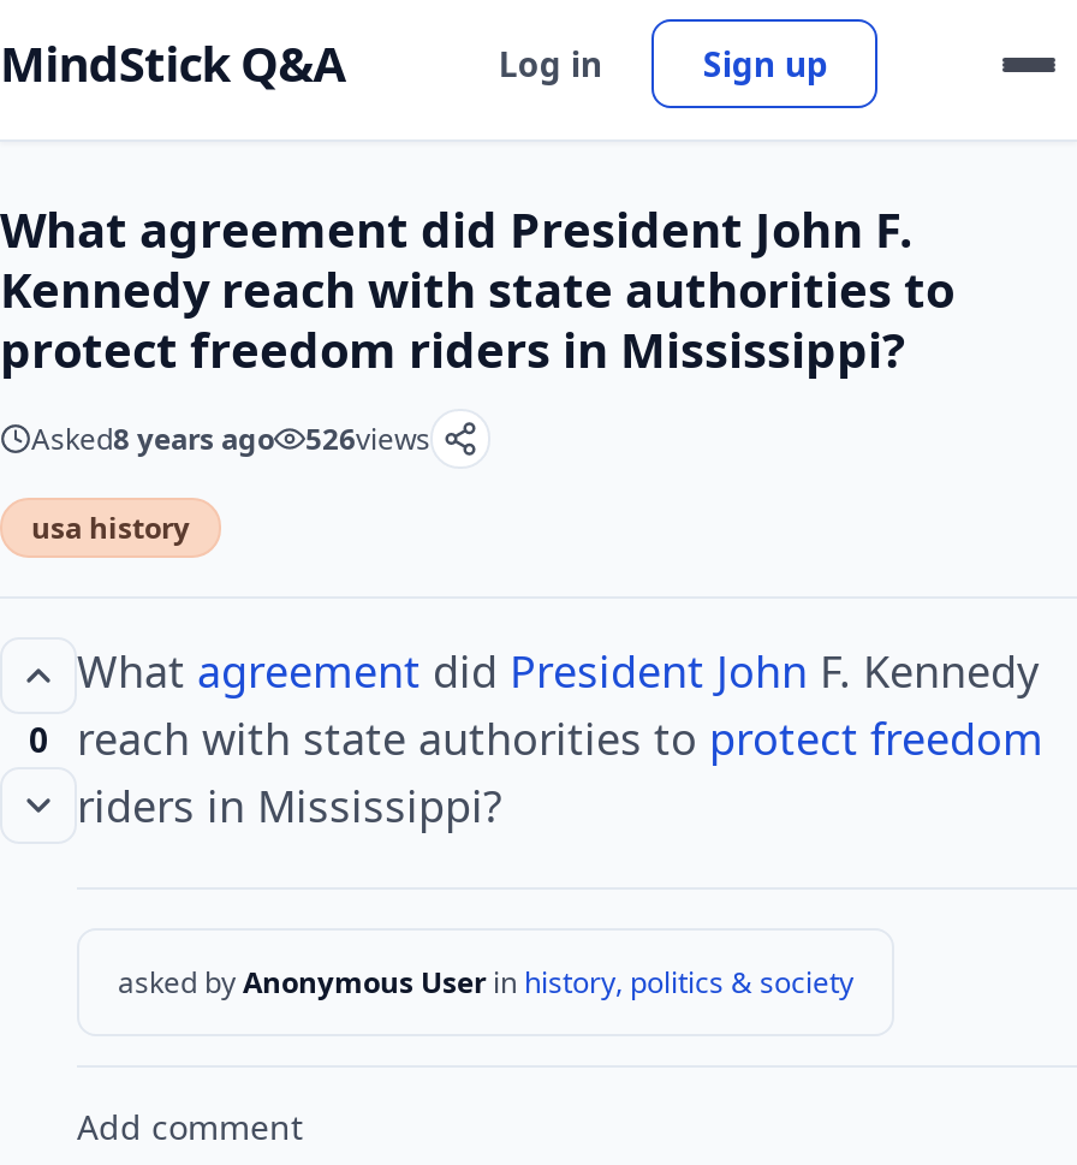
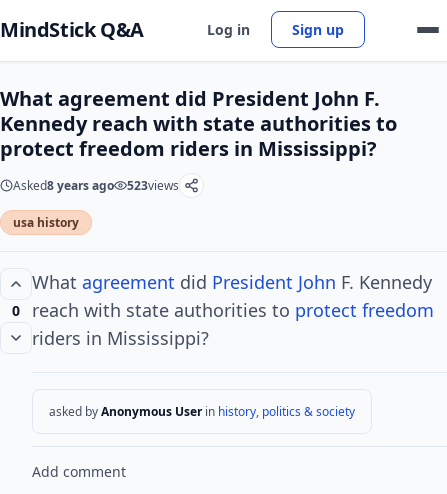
- Asked8 years ago 526views
+ Asked8 years ago 523views
